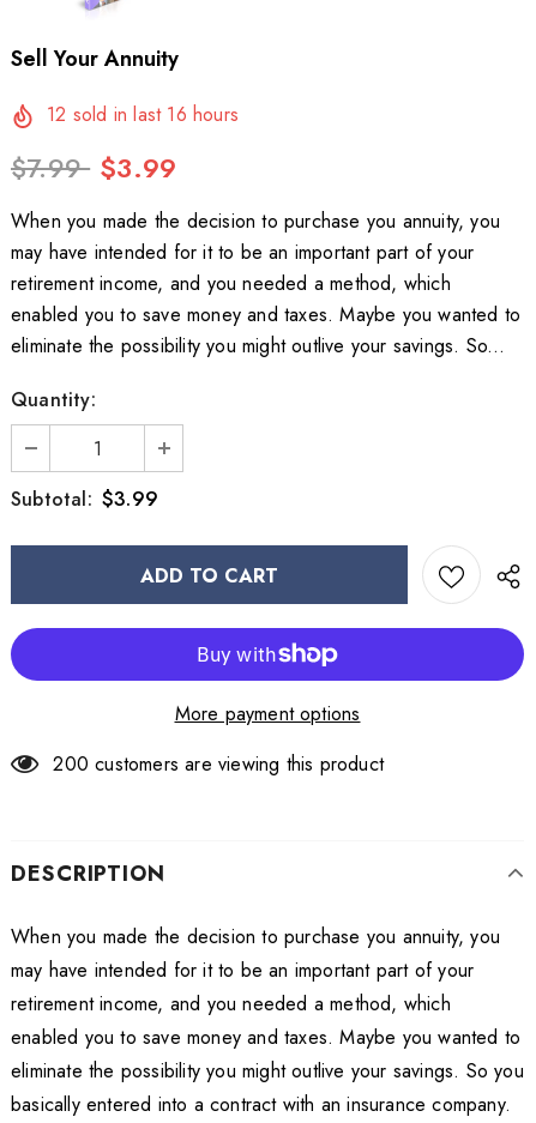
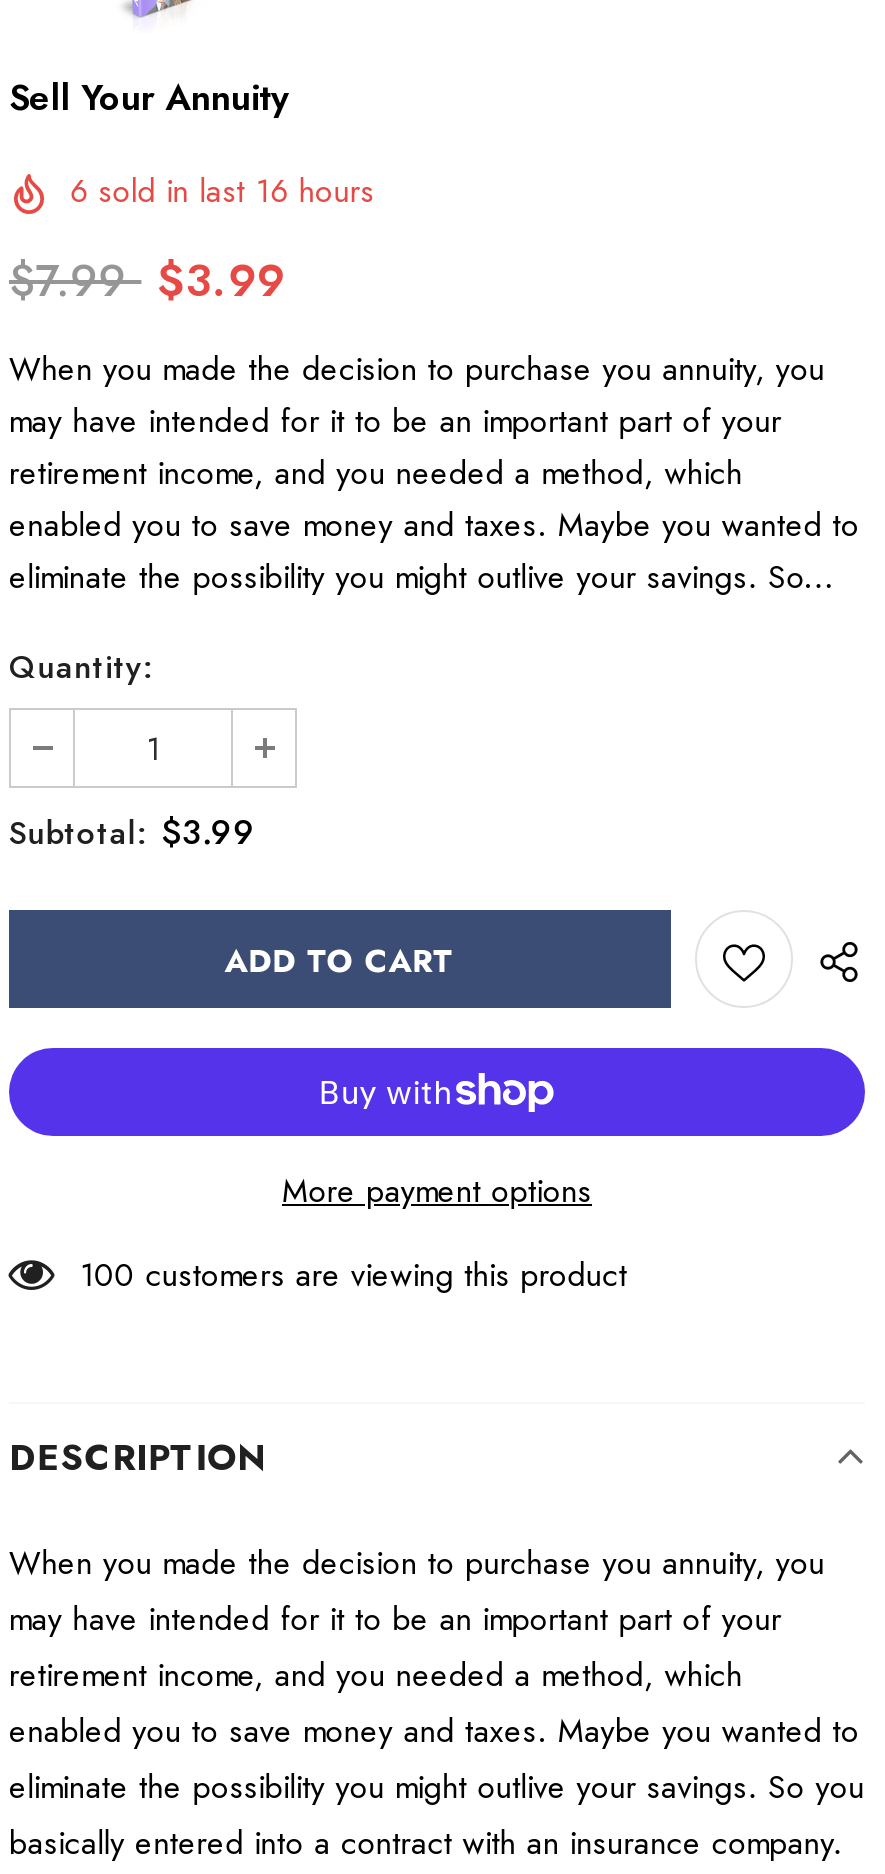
- 12 sold in last 16 hours
+ 6 sold in last 16 hours

- 200 customers are viewing this product
+ 100 customers are viewing this product
